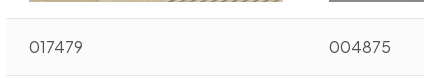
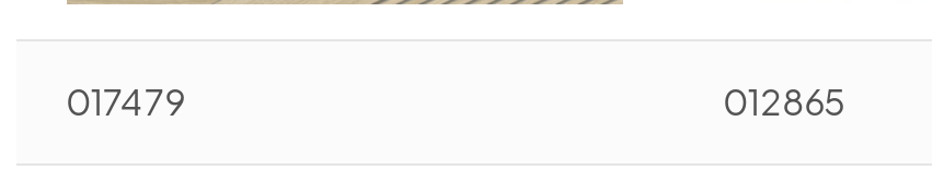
- 004875
+ 012865
